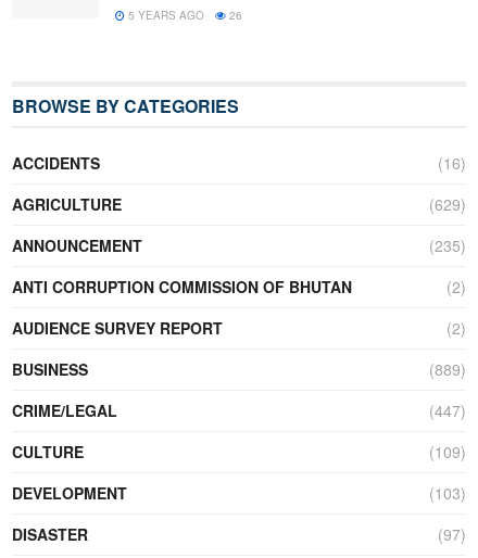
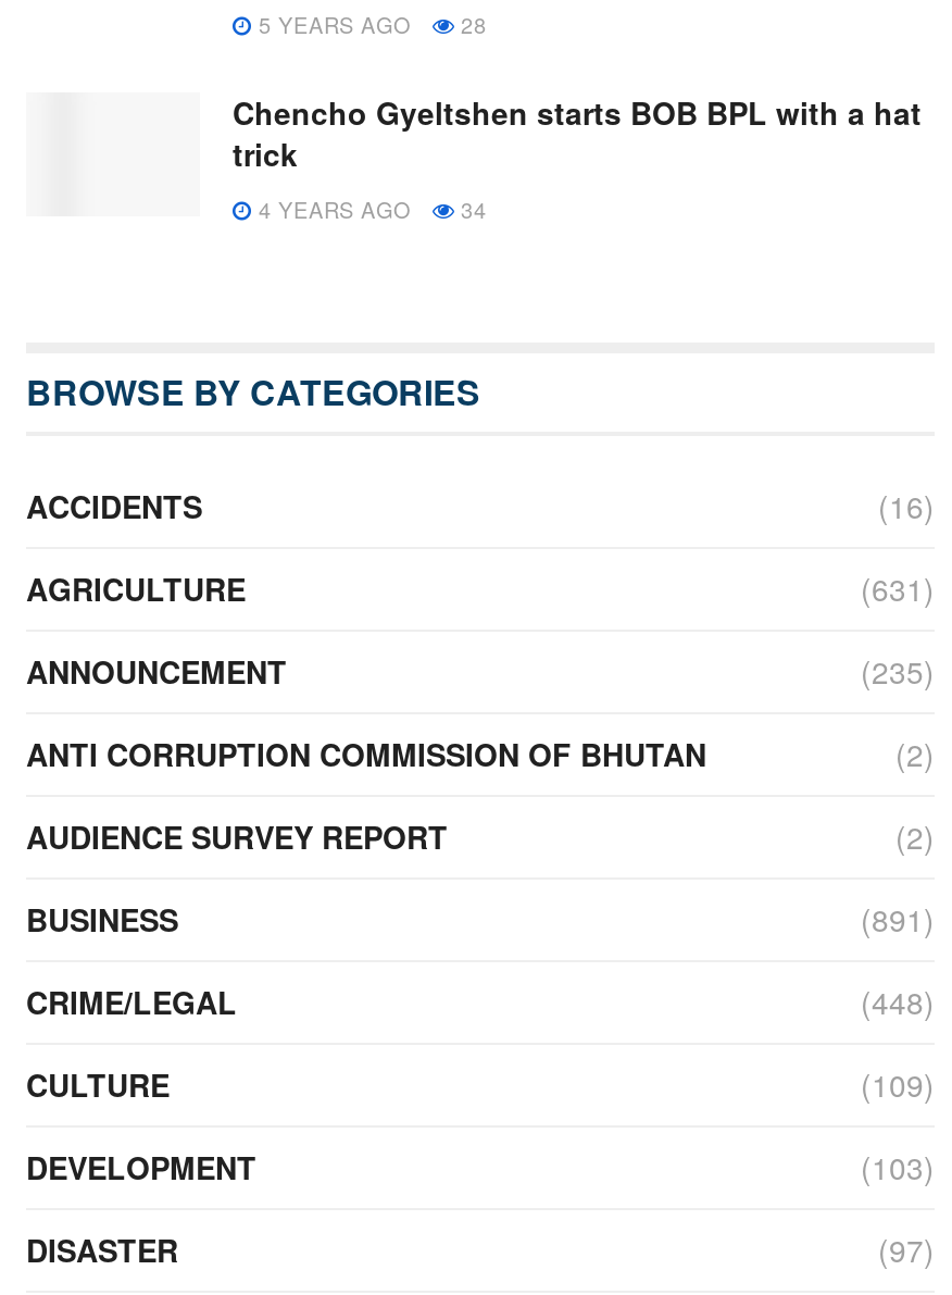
- 26
+ 28
+ Chencho Gyeltshen starts BOB BPL with a hat
+ trick
+ 4 YEARS AGO
+ 34

- (629)
+ (631)

- (889)
+ (891)

- (447)
+ (448)
